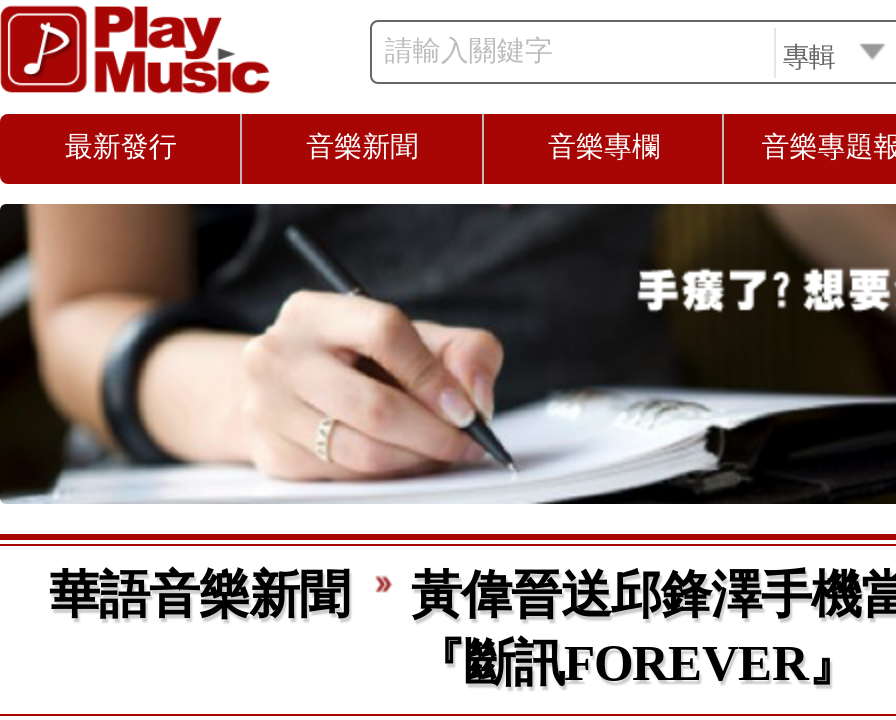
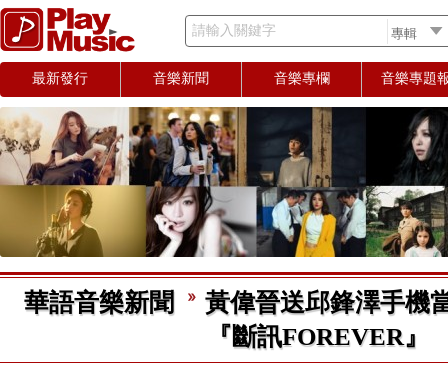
- [image]
+ [image]
